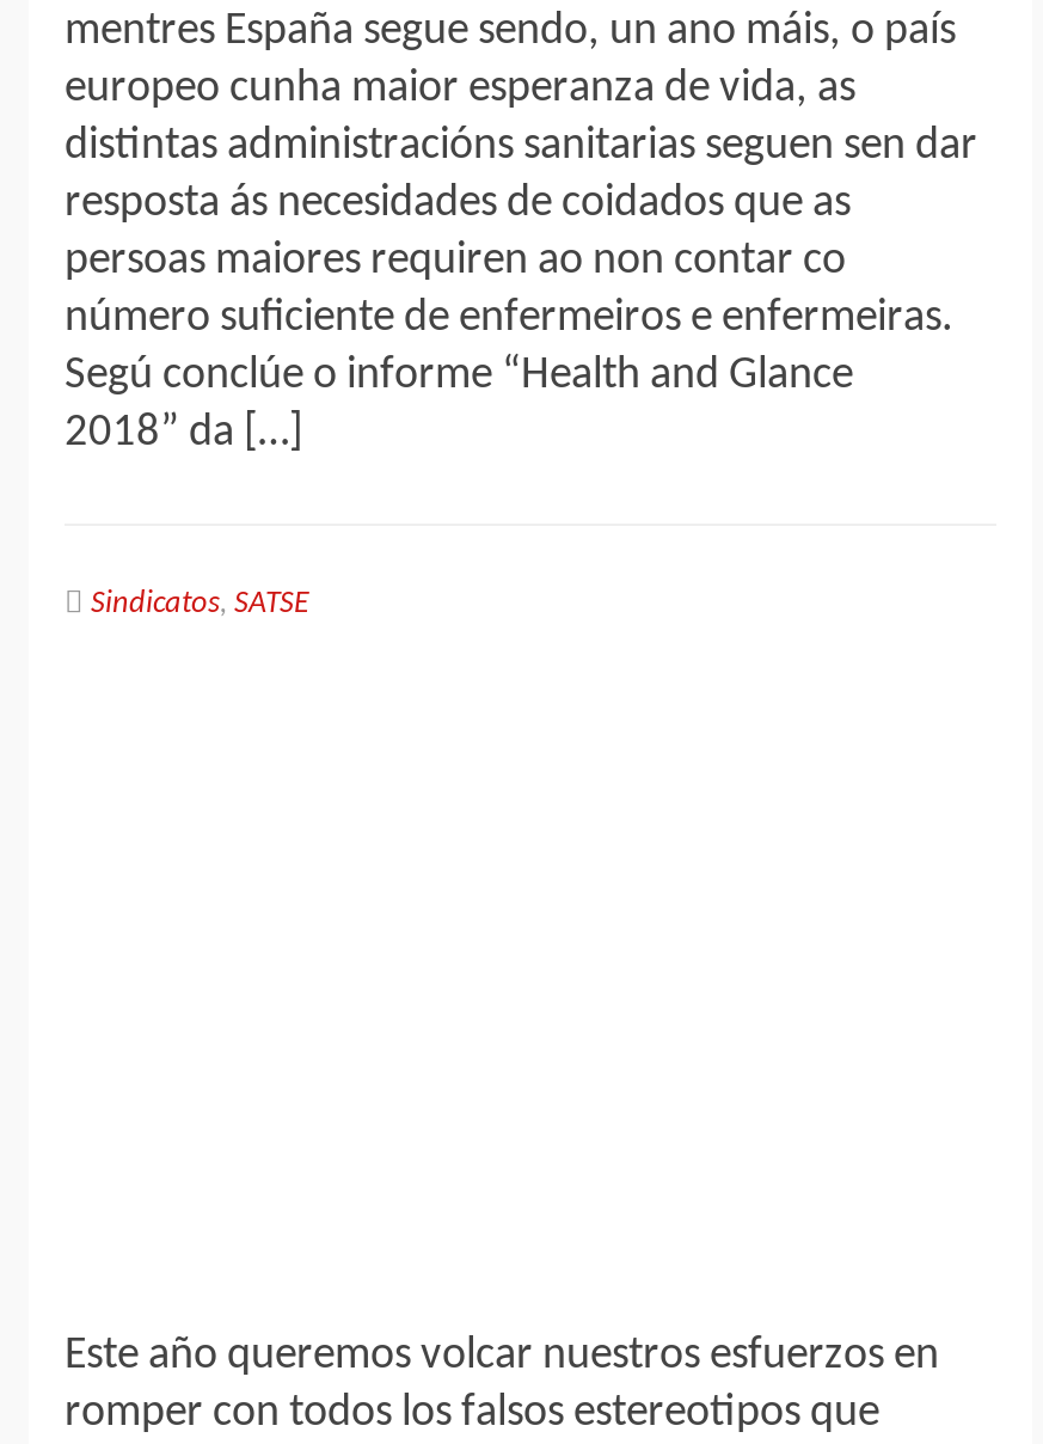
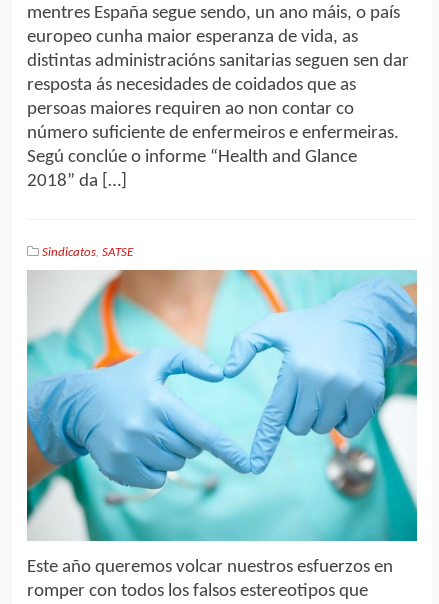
+ [image]
